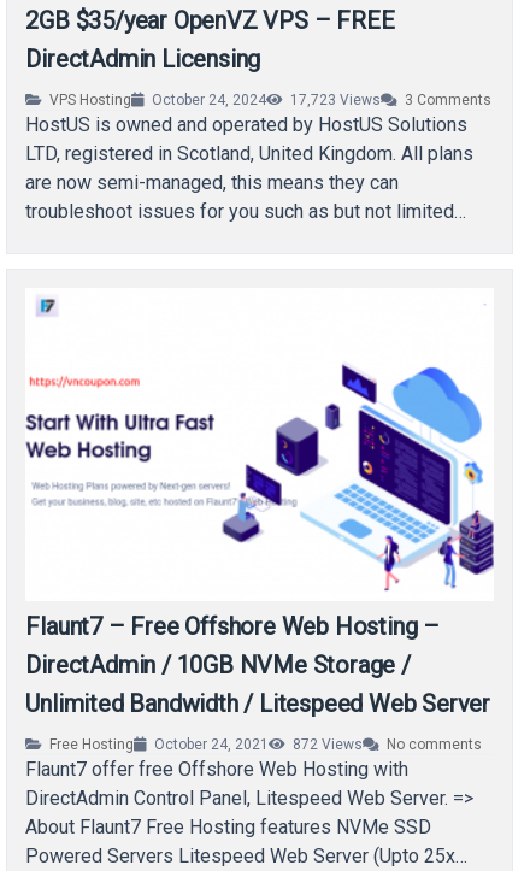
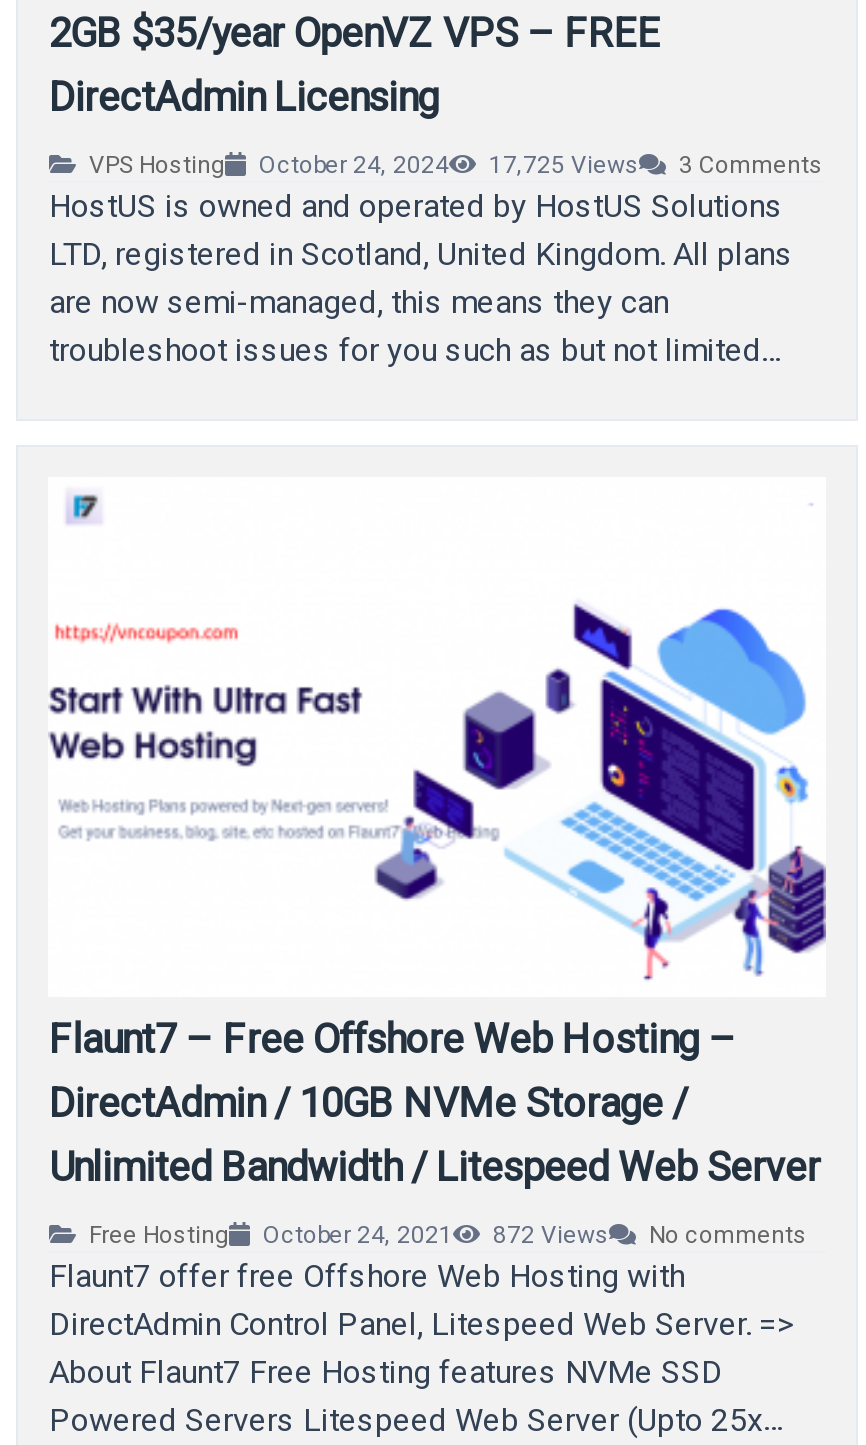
- VPS Hosting October 24, 2024 17,723 Views 3 Comments
+ VPS Hosting October 24, 2024 17,725 Views 3 Comments
